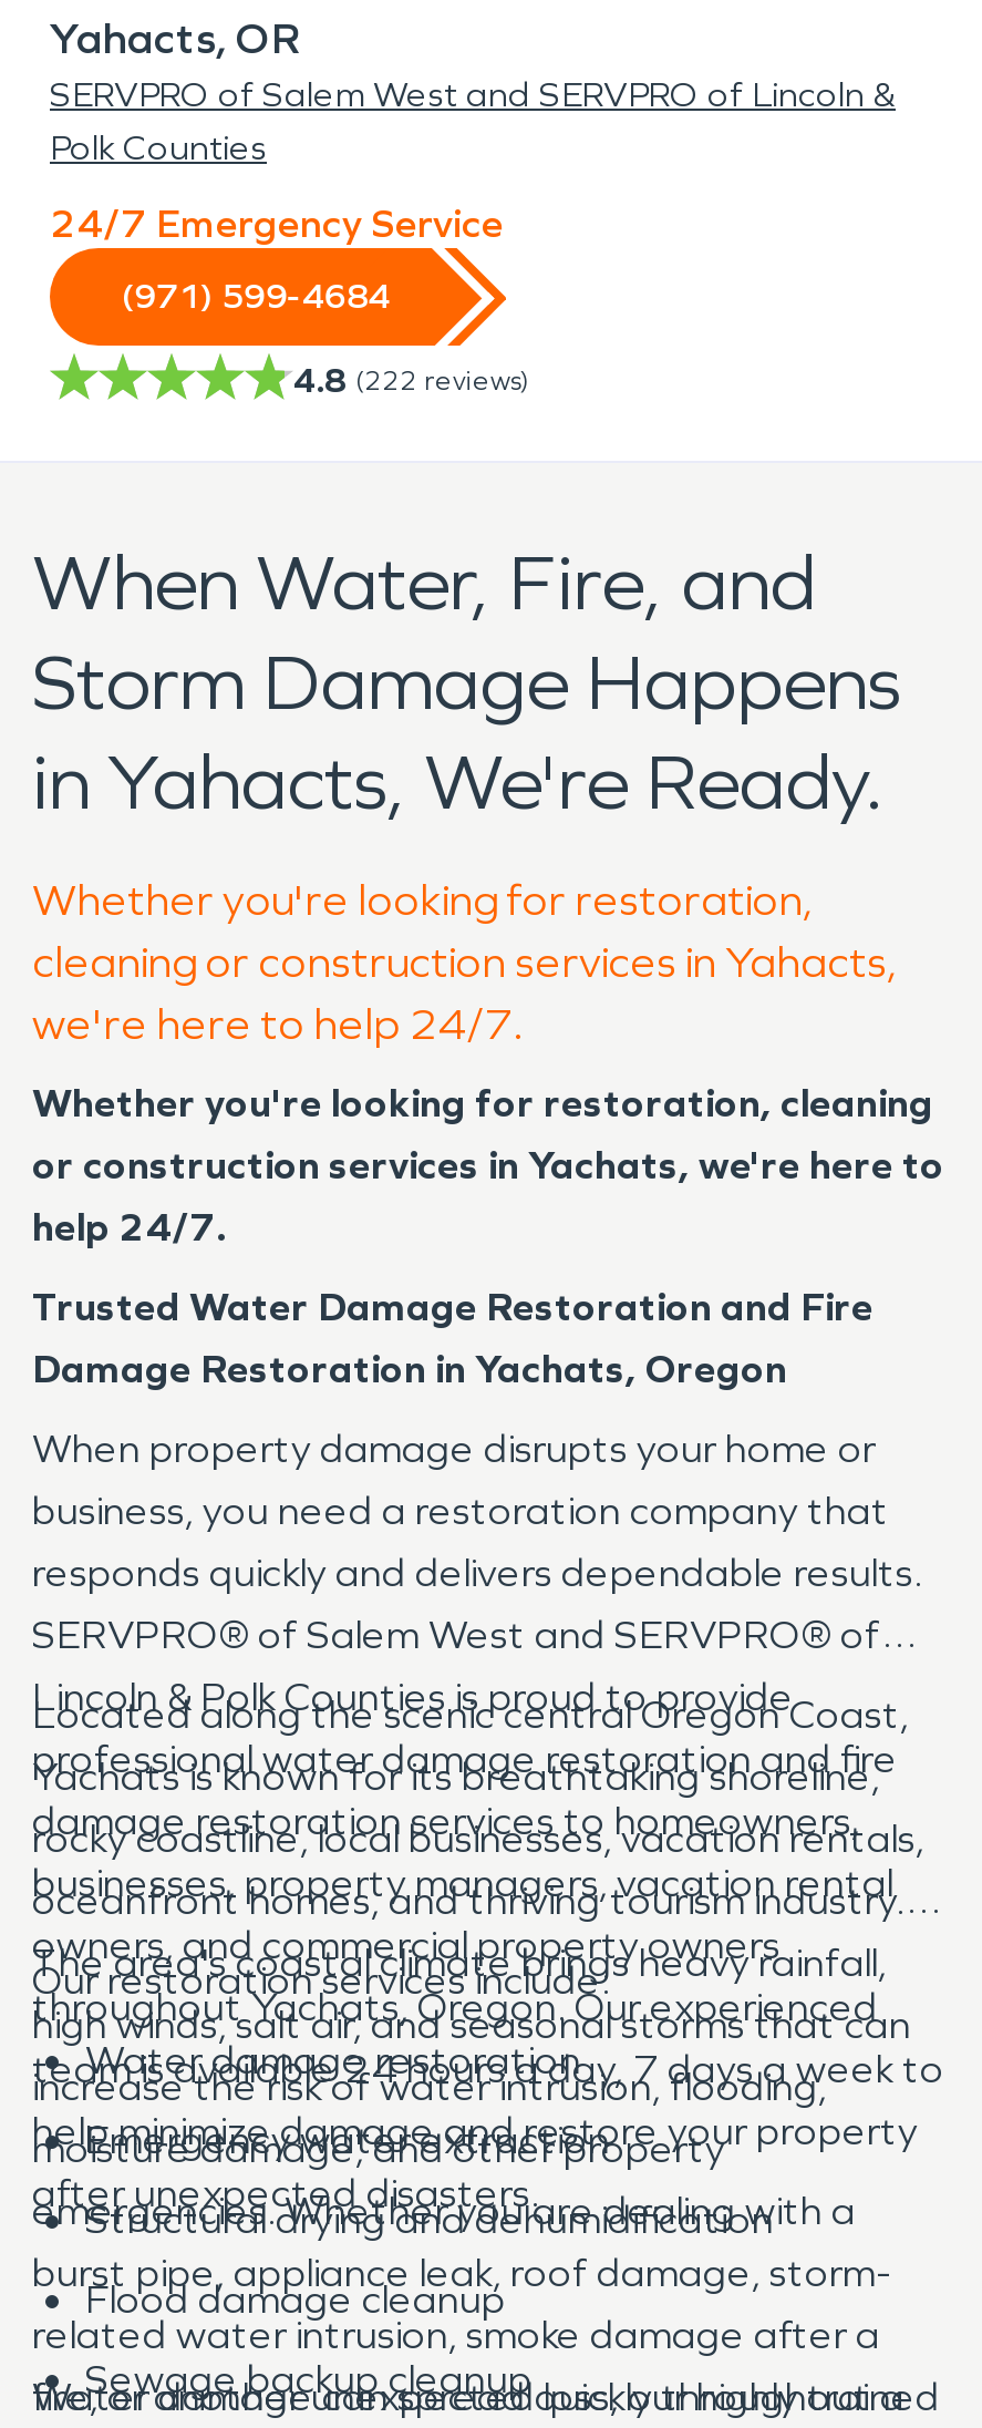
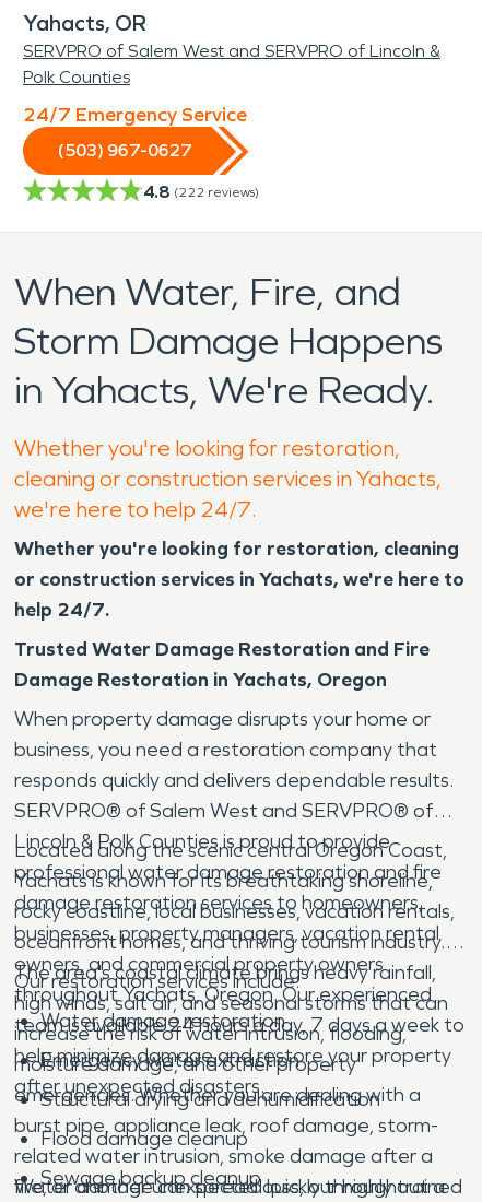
- (971) 599-4684
+ (503) 967-0627
